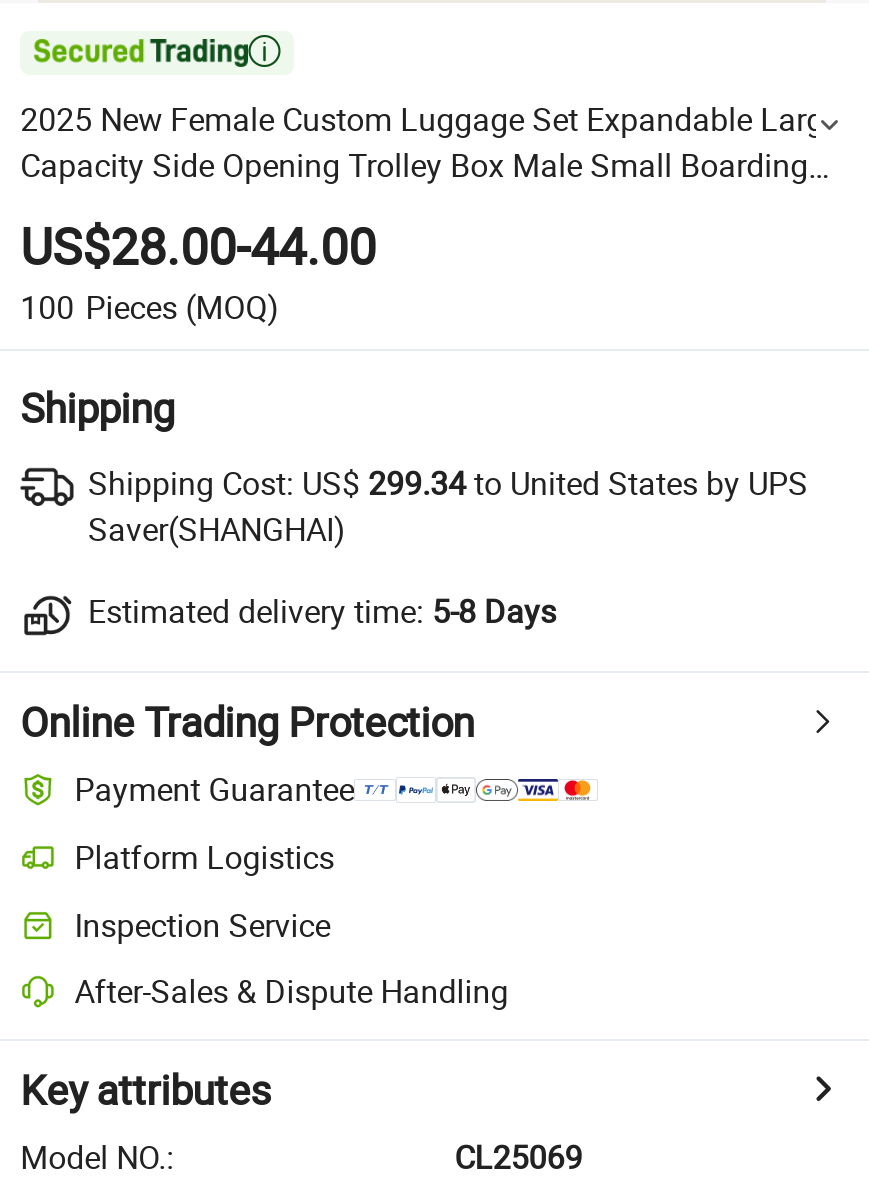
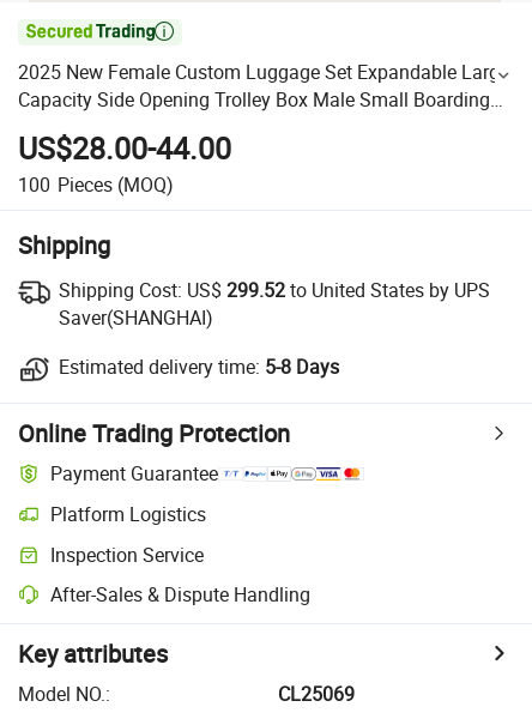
- Shipping Cost: US$299.34to United States by UPS
+ Shipping Cost: US$299.52to United States by UPS
